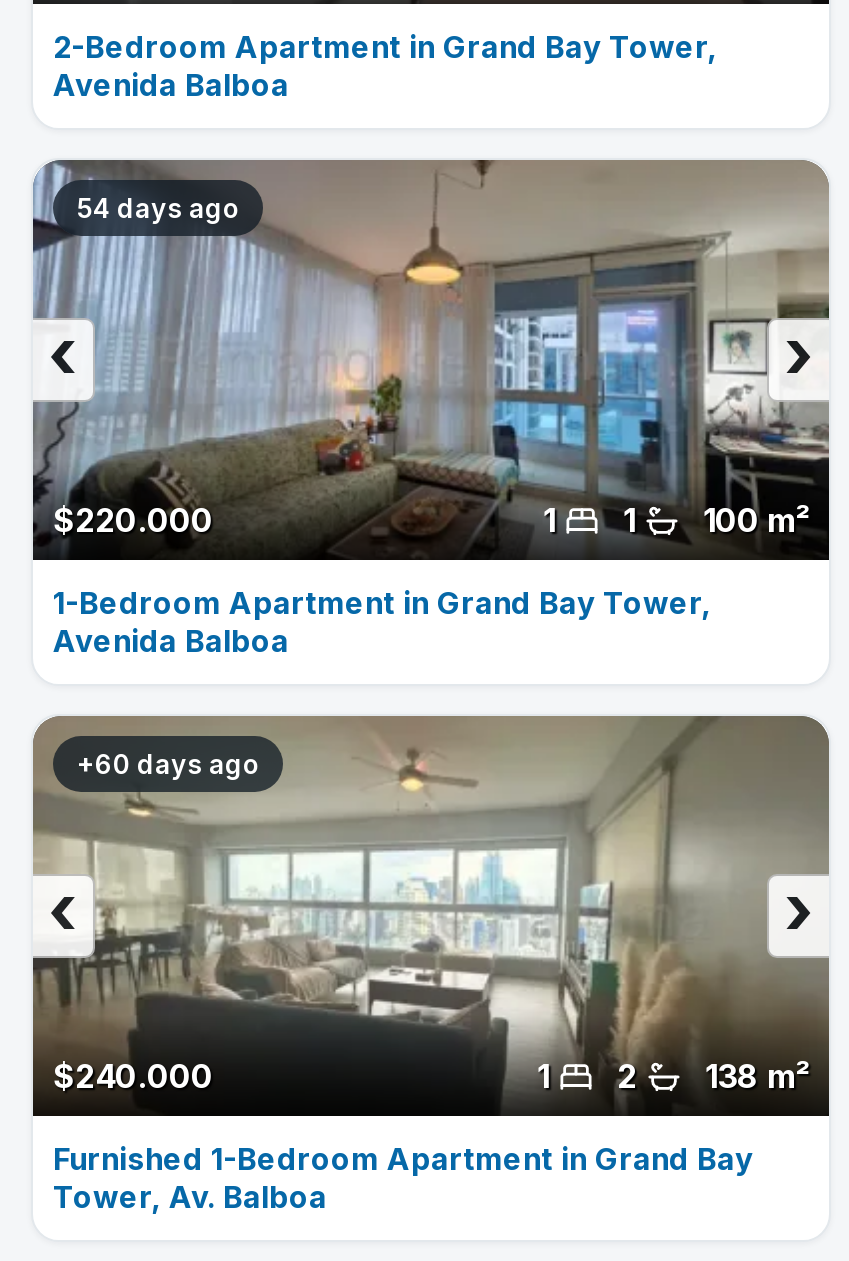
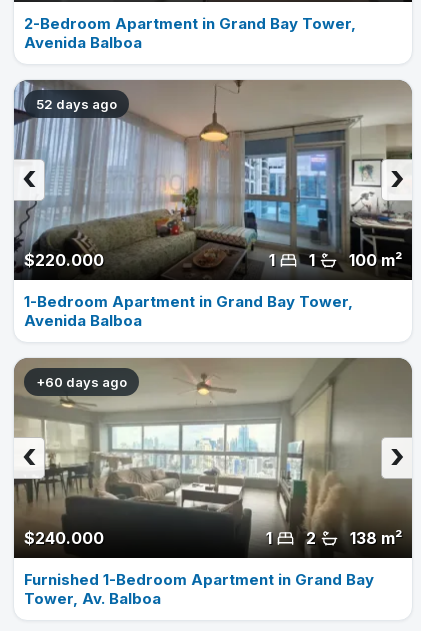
- 54 days ago
+ 52 days ago
